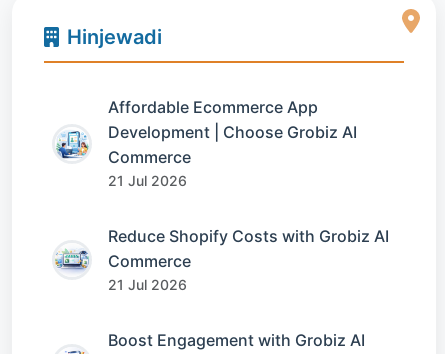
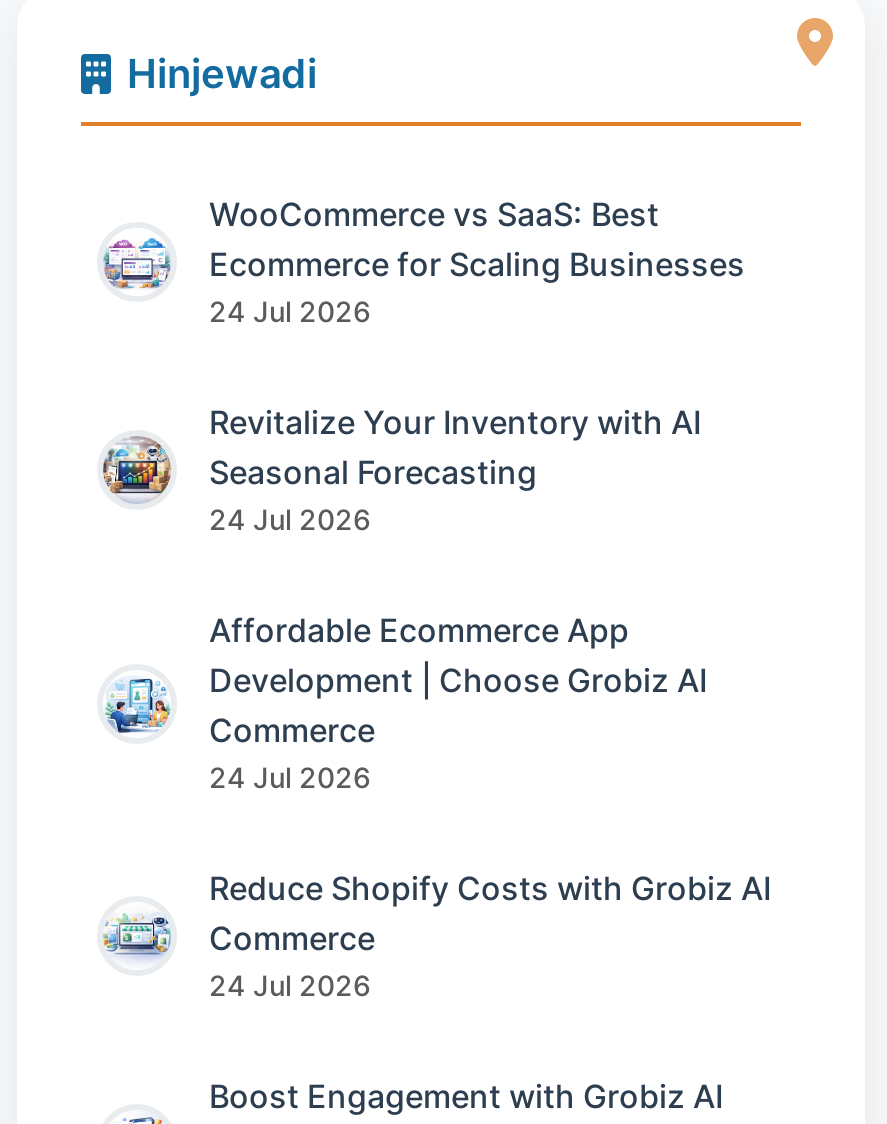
+ [image]
+ WooCommerce vs SaaS: Best
+ Ecommerce for Scaling Businesses
+ 24 Jul 2026
+ Revitalize Your Inventory with AI
+ Seasonal Forecasting
+ 24 Jul 2026

+ [image]

- 21 Jul 2026
+ 24 Jul 2026

- 21 Jul 2026
+ 24 Jul 2026
